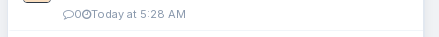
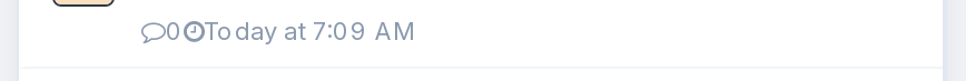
- 0 Today at 5:28 AM
+ 0 Today at 7:09 AM
